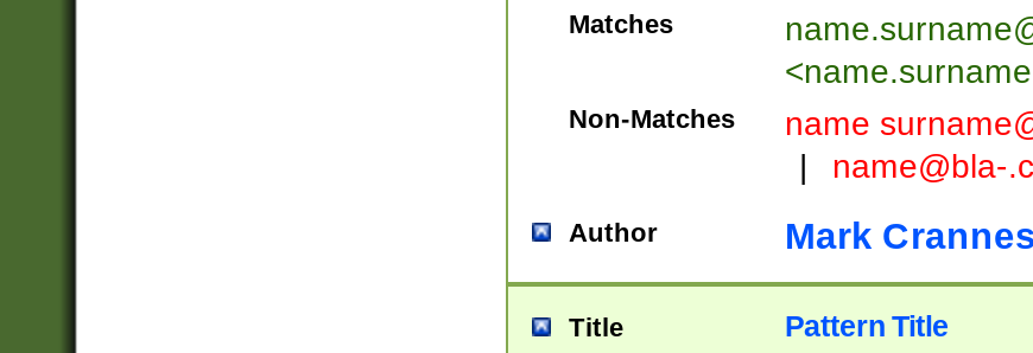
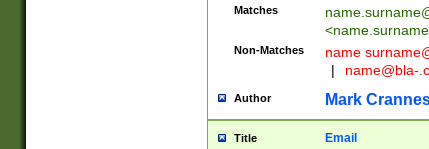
- Pattern Title
+ Email
